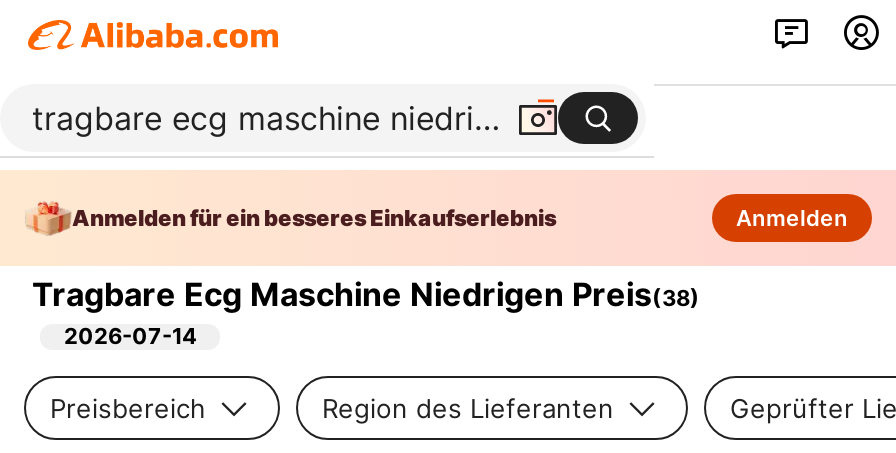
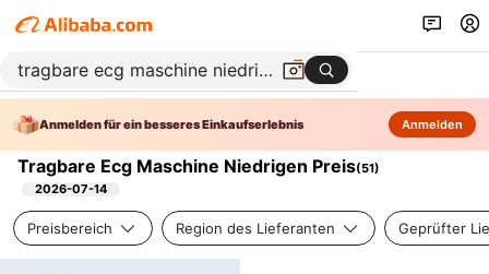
- Tragbare Ecg Maschine Niedrigen Preis(38)
+ Tragbare Ecg Maschine Niedrigen Preis(51)
